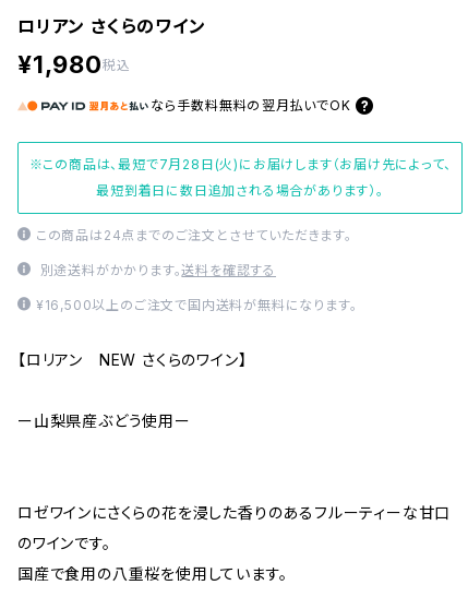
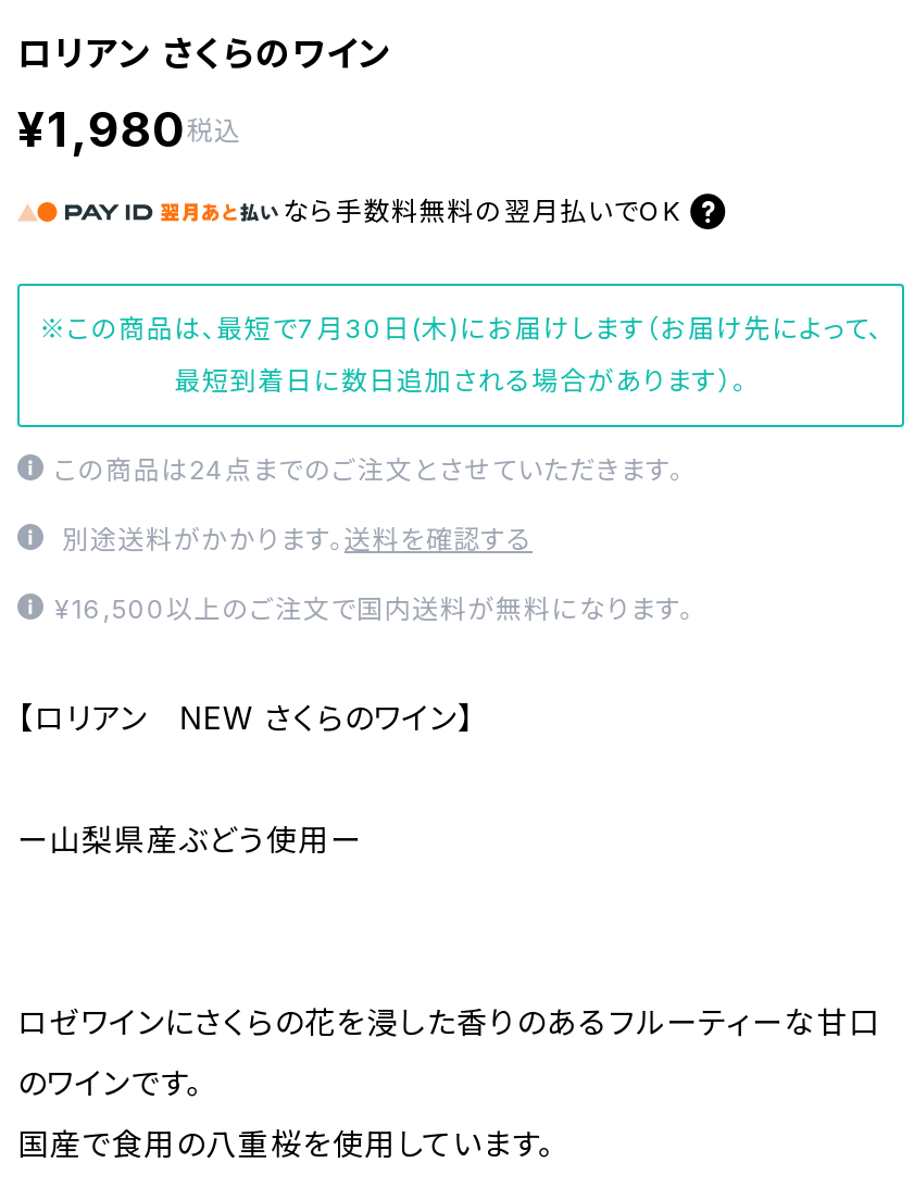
- ※この商品は、最短で7月28日(火)にお届けします（お届け先によって、
+ ※この商品は、最短で7月30日(木)にお届けします（お届け先によって、
